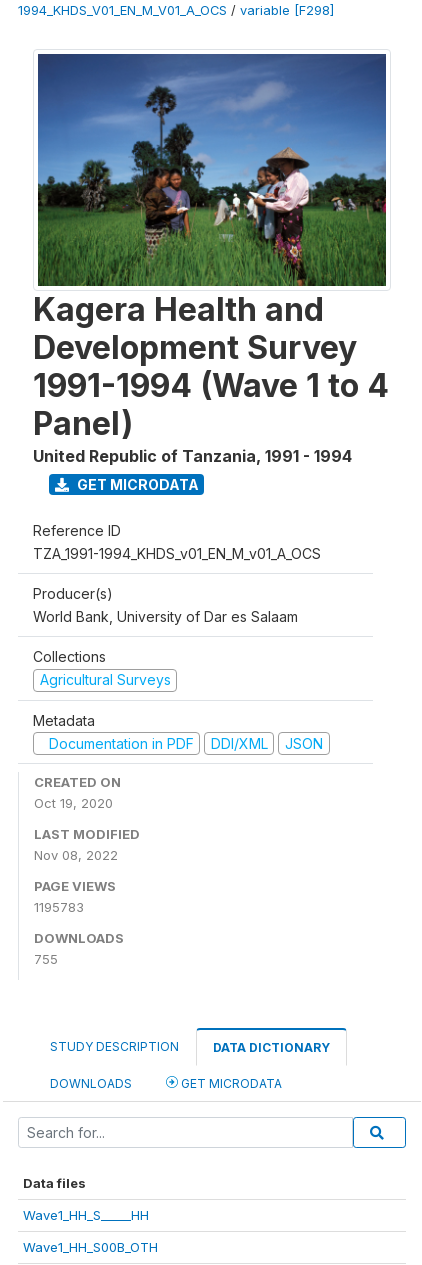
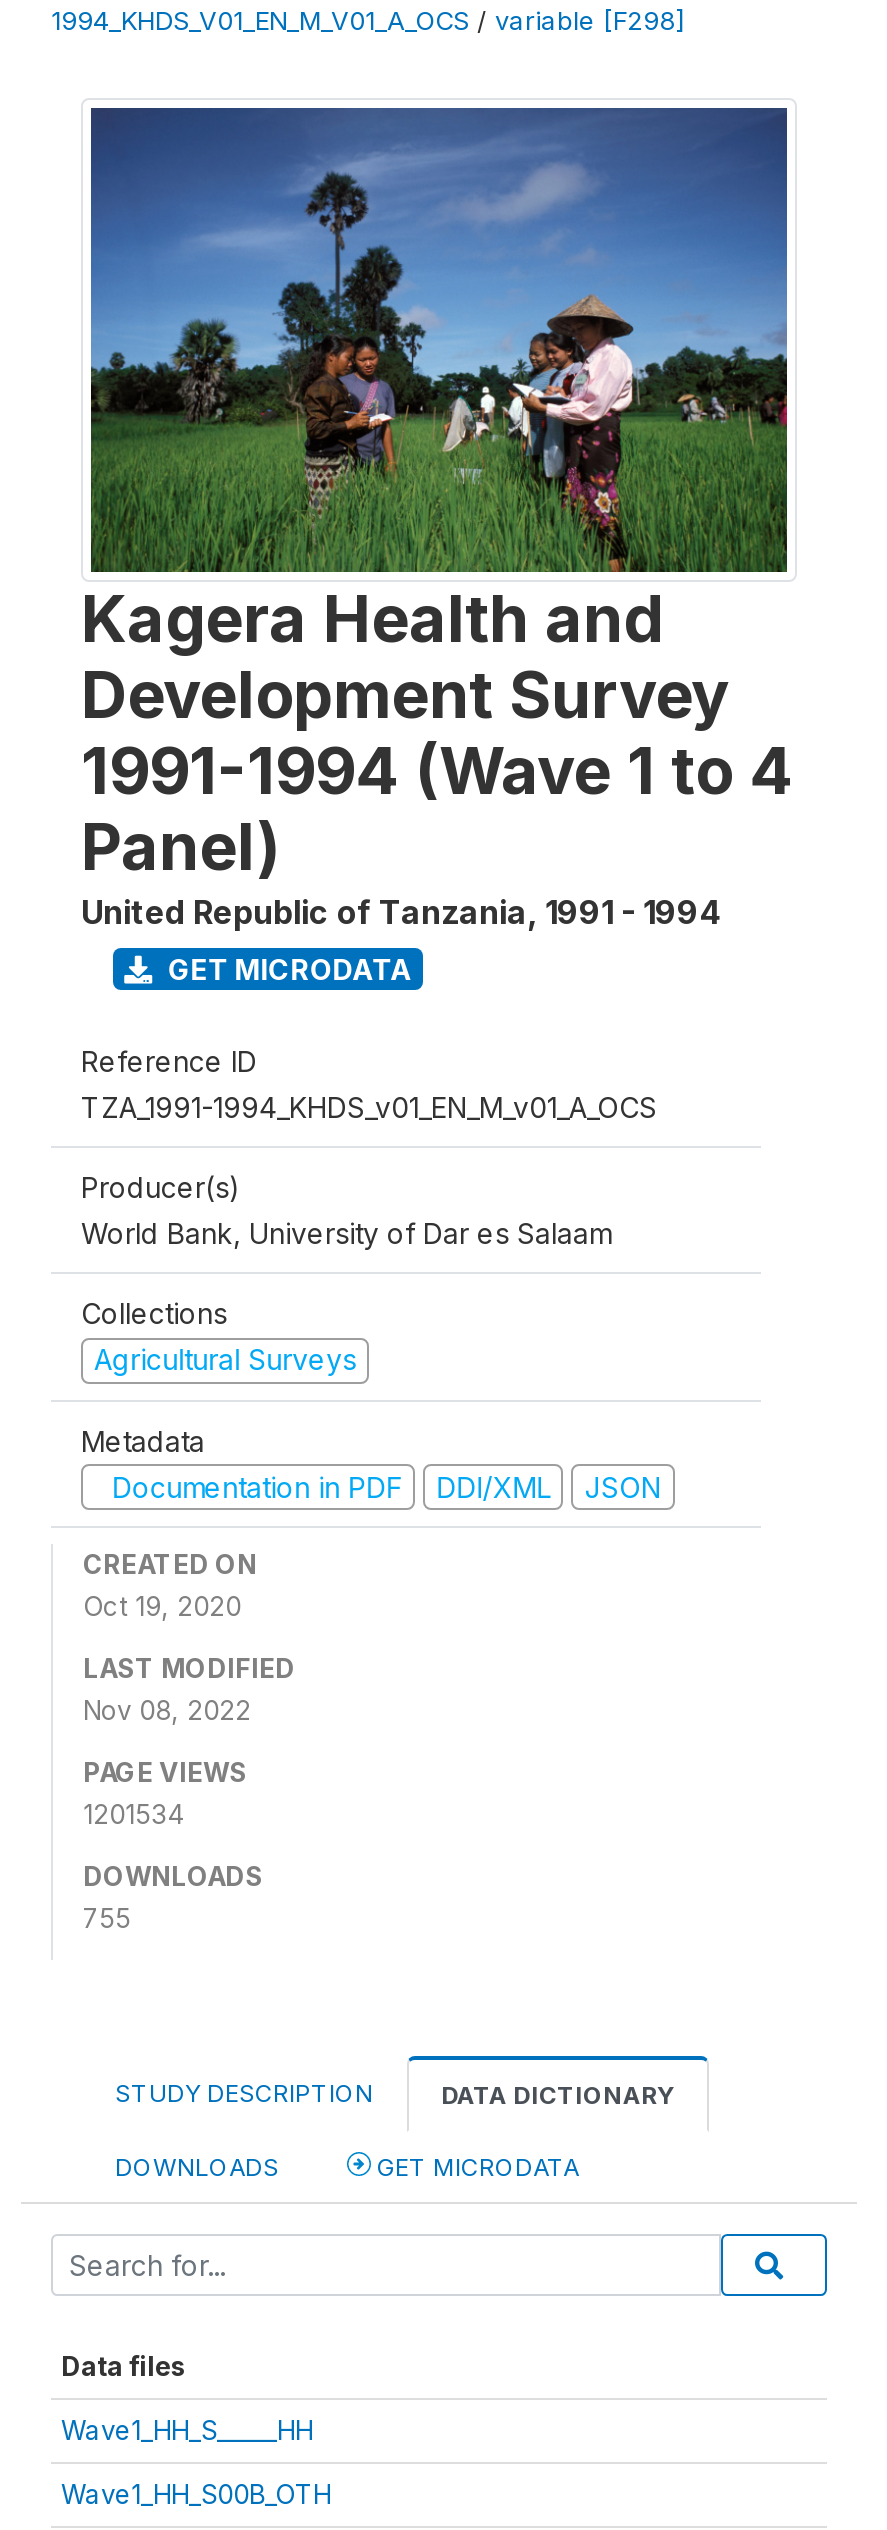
- 1195783
+ 1201534
